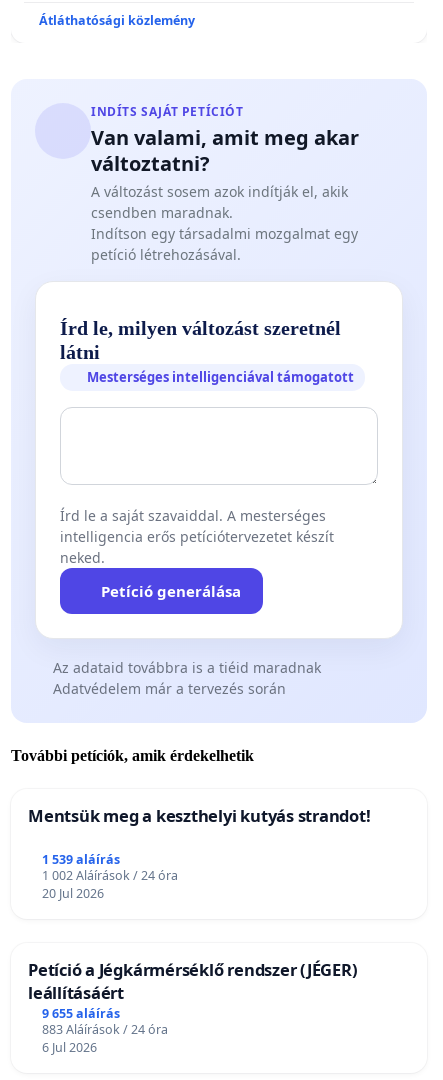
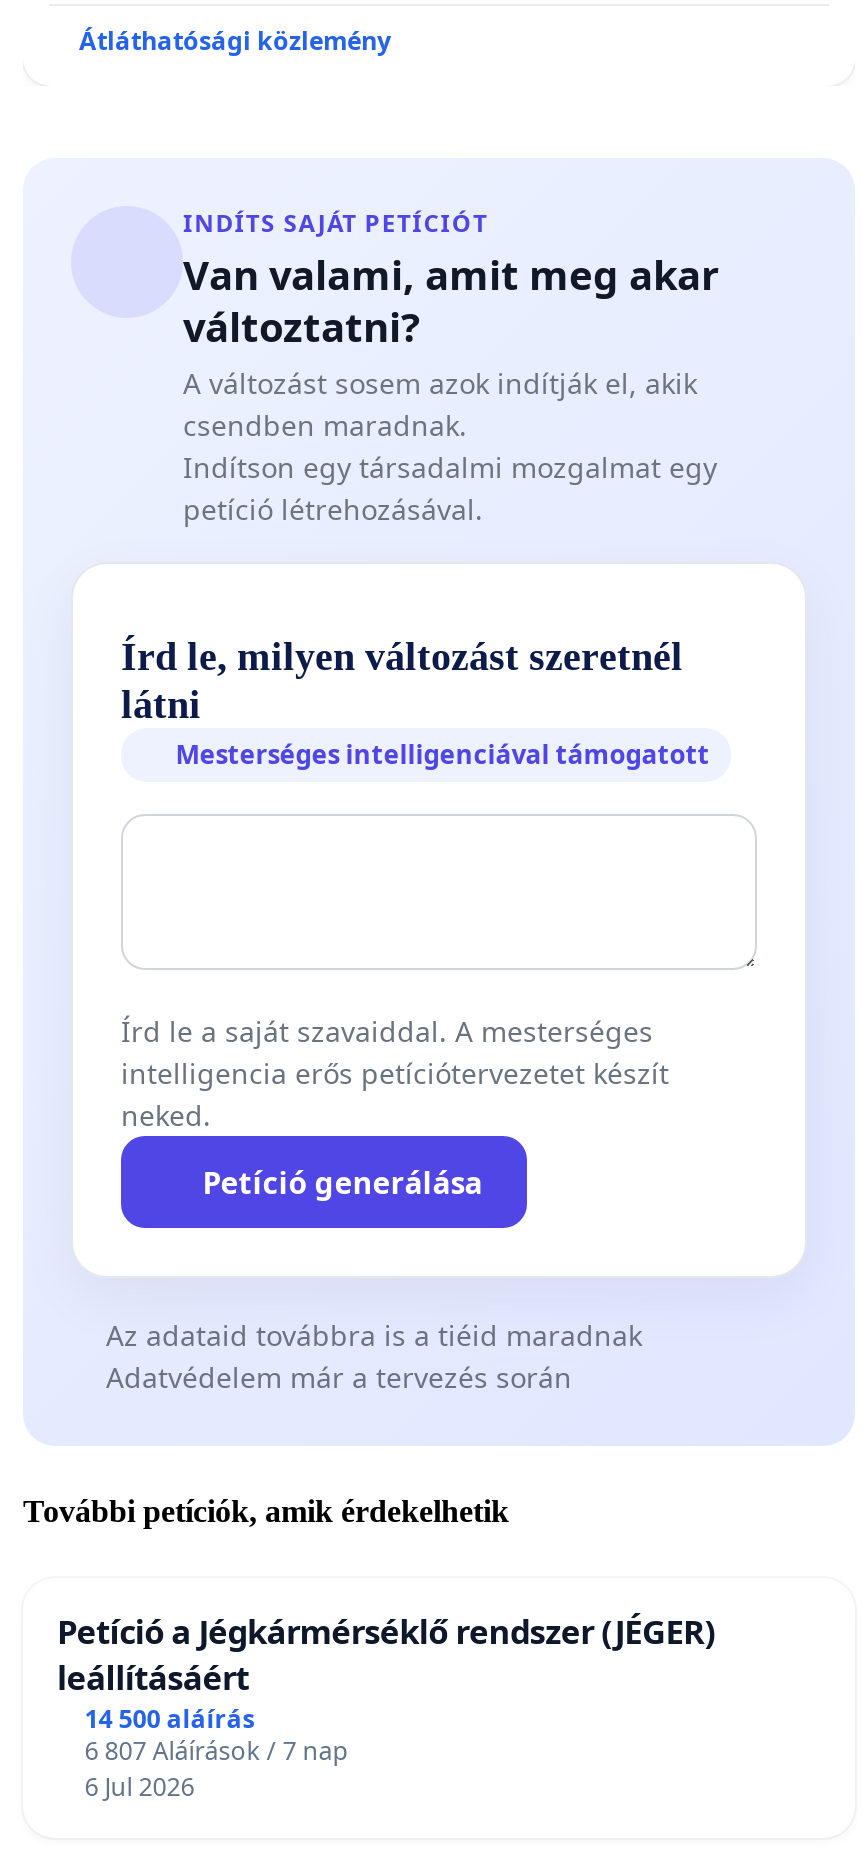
- Mentsük meg a keszthelyi kutyás strandot!
- 1 539 aláírás
- 1 002 Aláírások / 24 óra
- 20 Jul 2026

- 9 655 aláírás
+ 14 500 aláírás

- 883 Aláírások / 24 óra
+ 6 807 Aláírások / 7 nap
